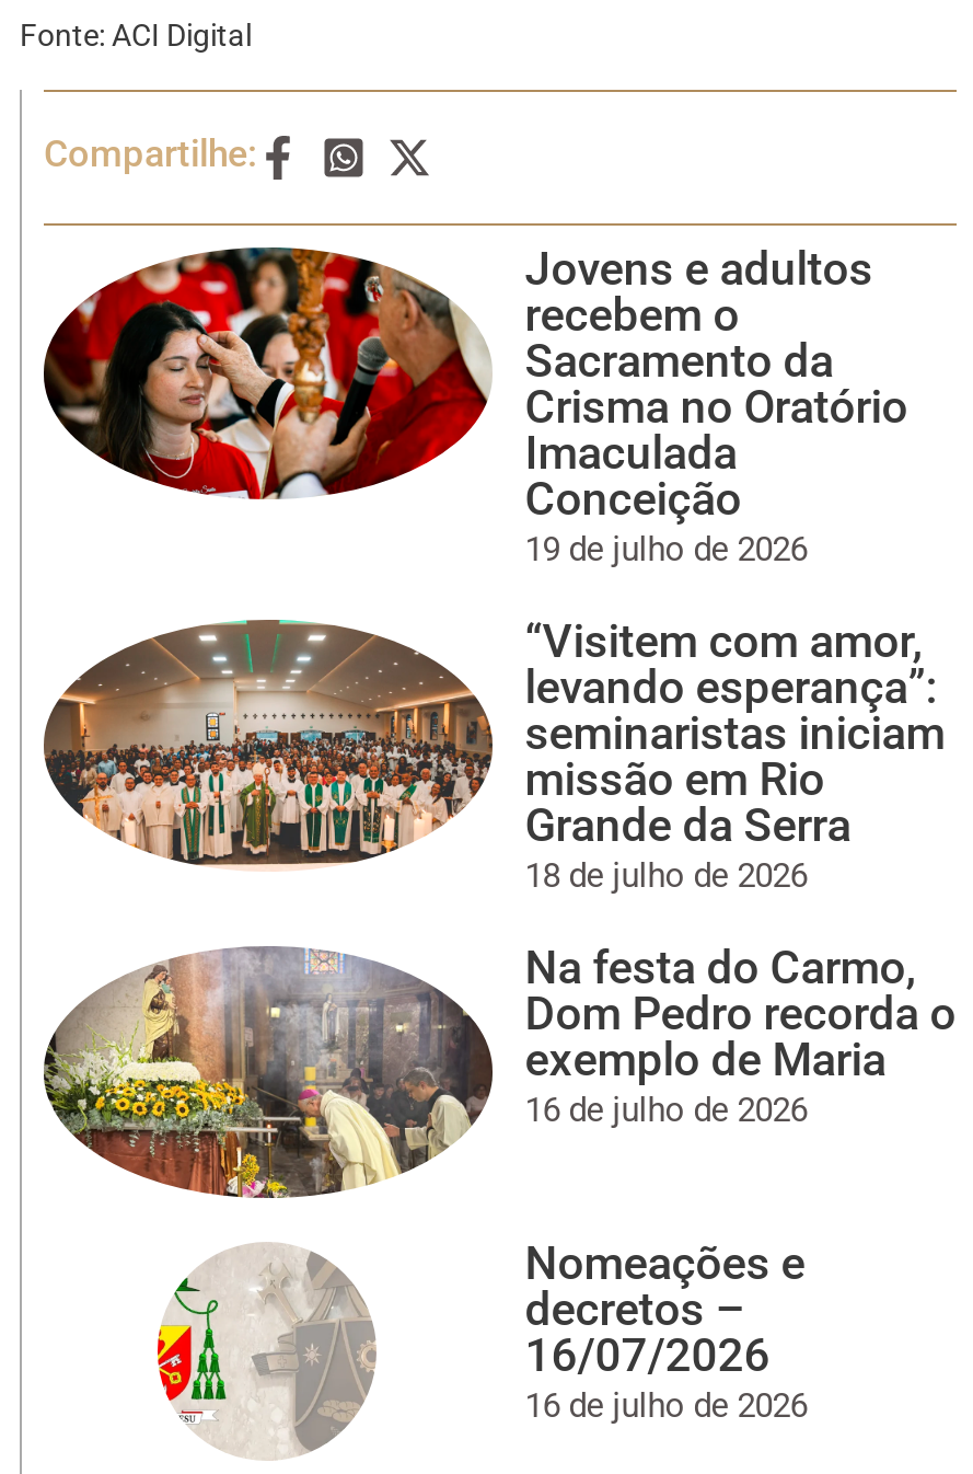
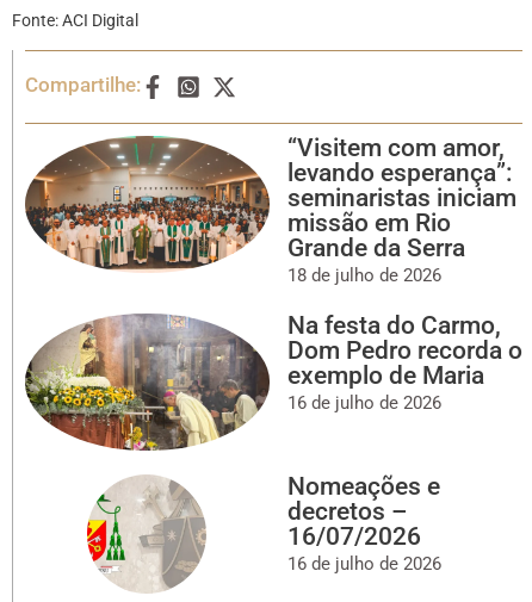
- [image]
- Jovens e adultos
- recebem o
- Sacramento da
- Crisma no Oratório
- Imaculada
- Conceição
- 19 de julho de 2026
